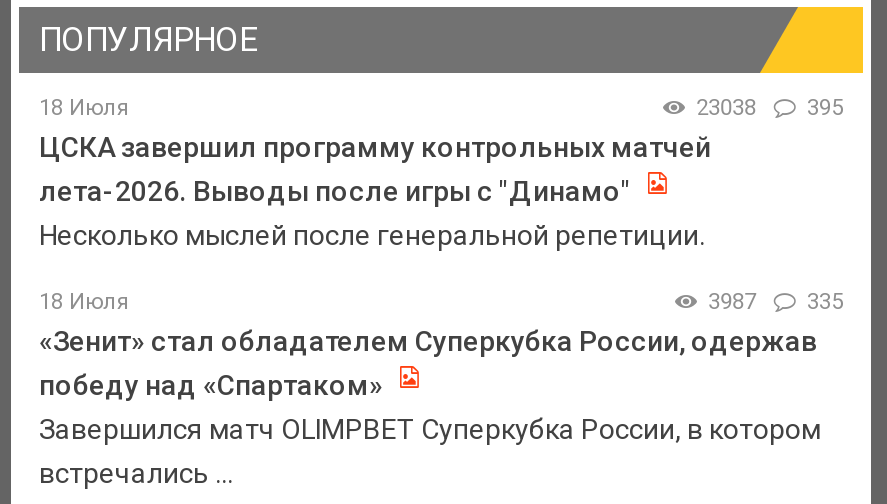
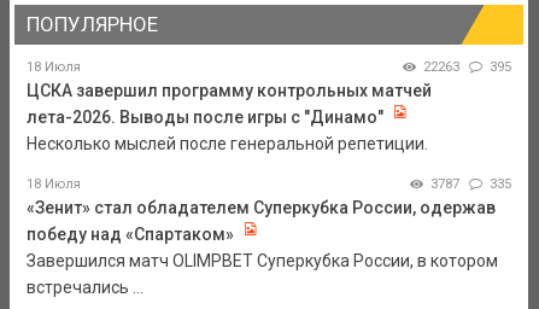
- 23038 395
+ 22263 395

- 3987 335
+ 3787 335
